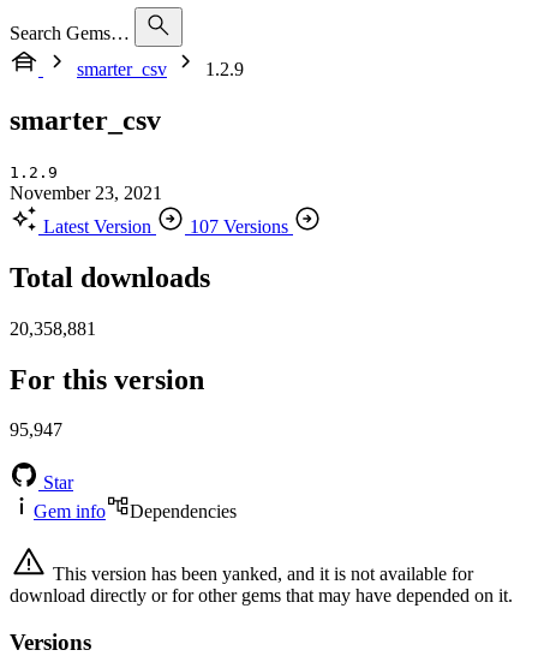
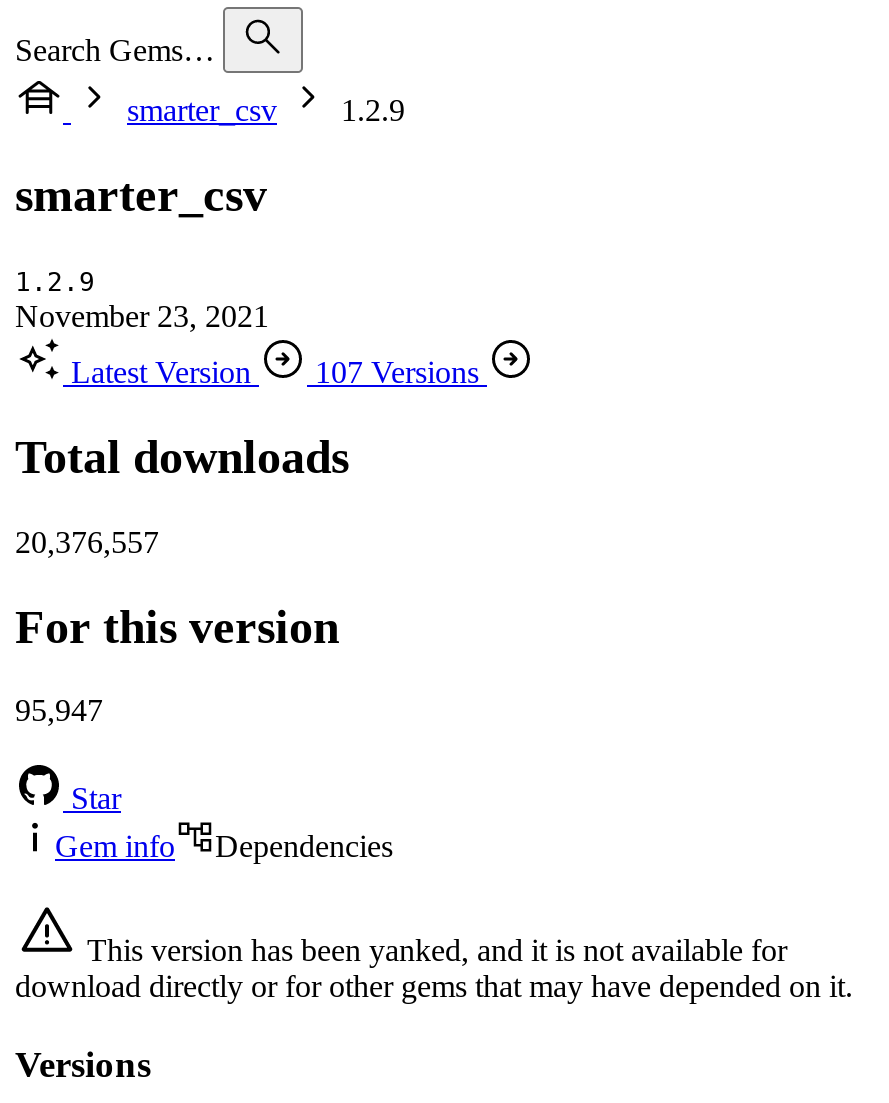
- 20,358,881
+ 20,376,557
